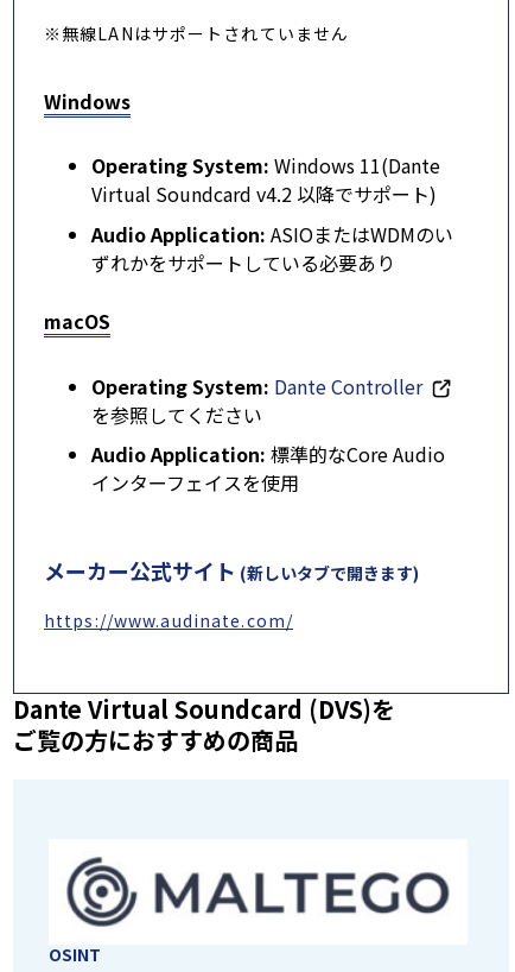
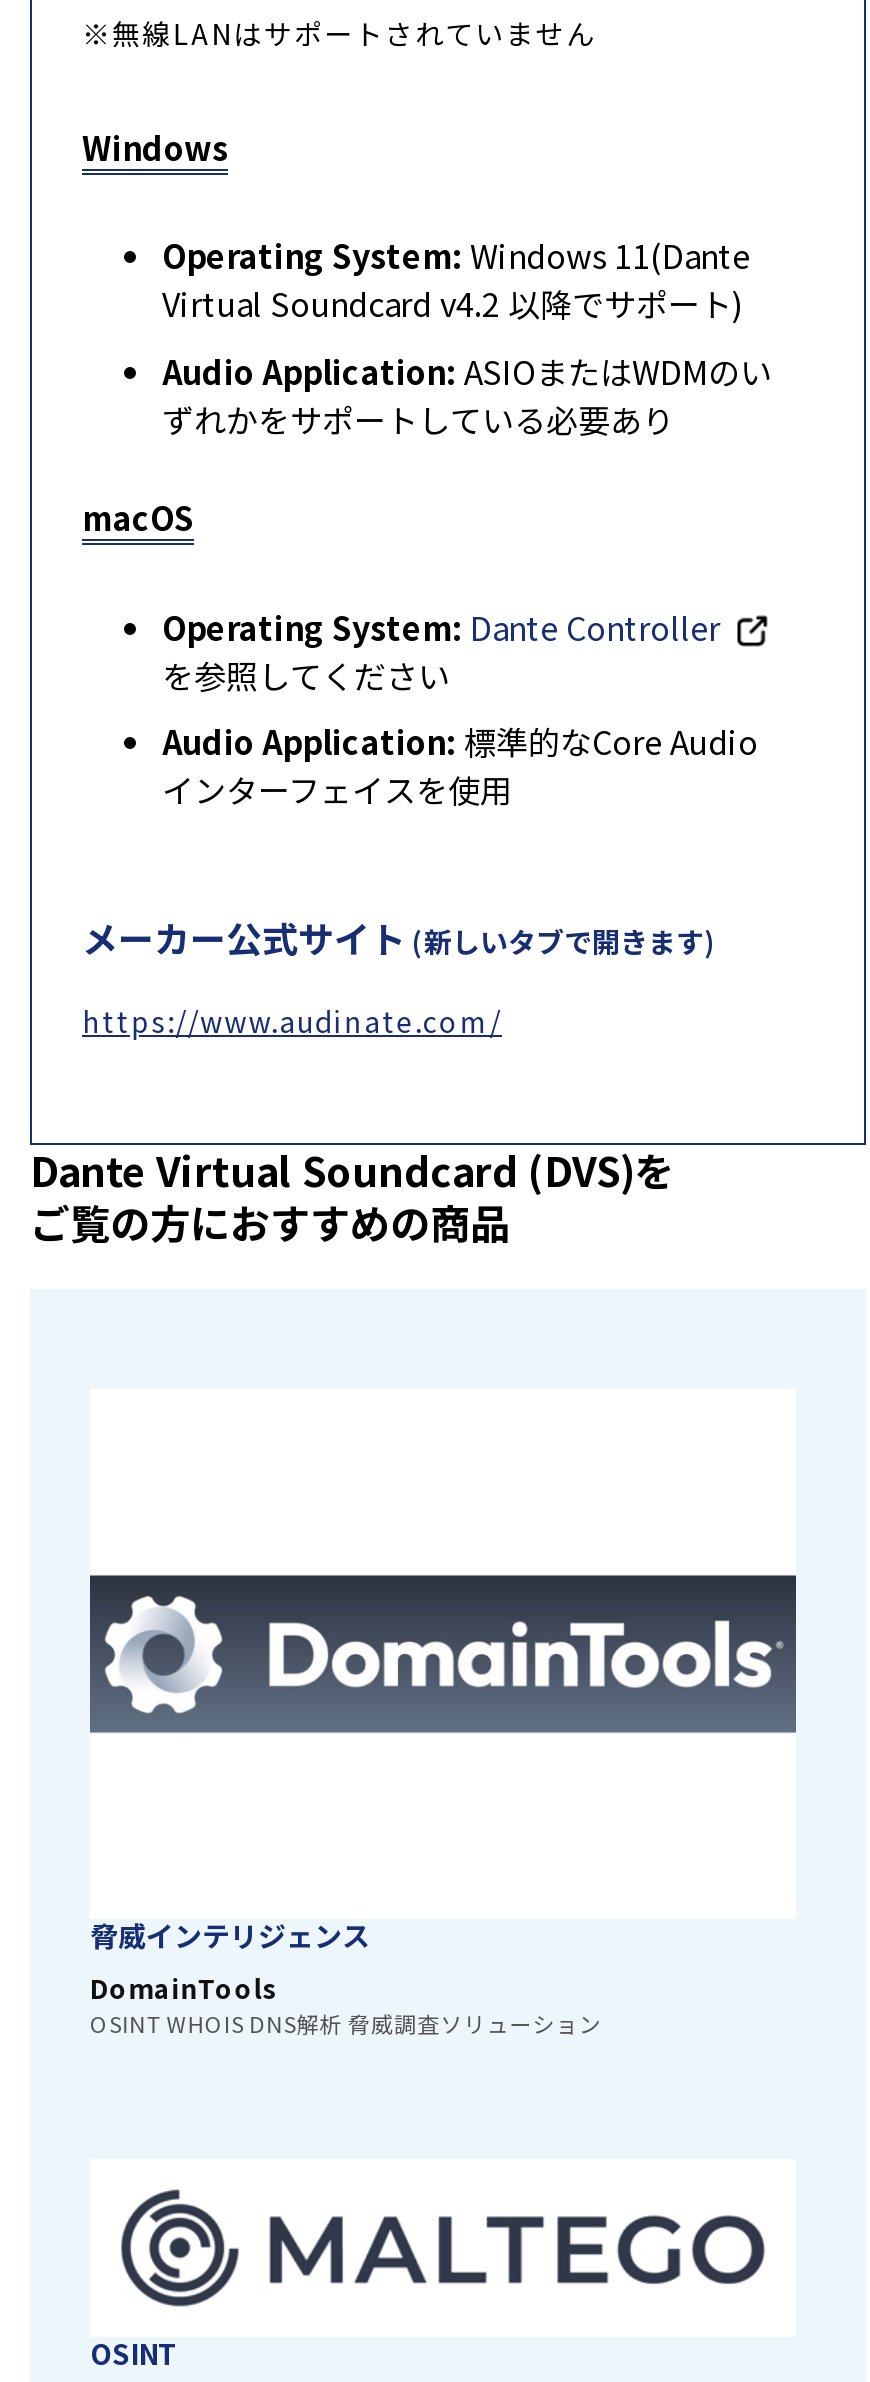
+ [image]

+ 脅威インテリジェンス
+ DomainTools
+ OSINT WHOIS DNS解析 脅威調査ソリューション
